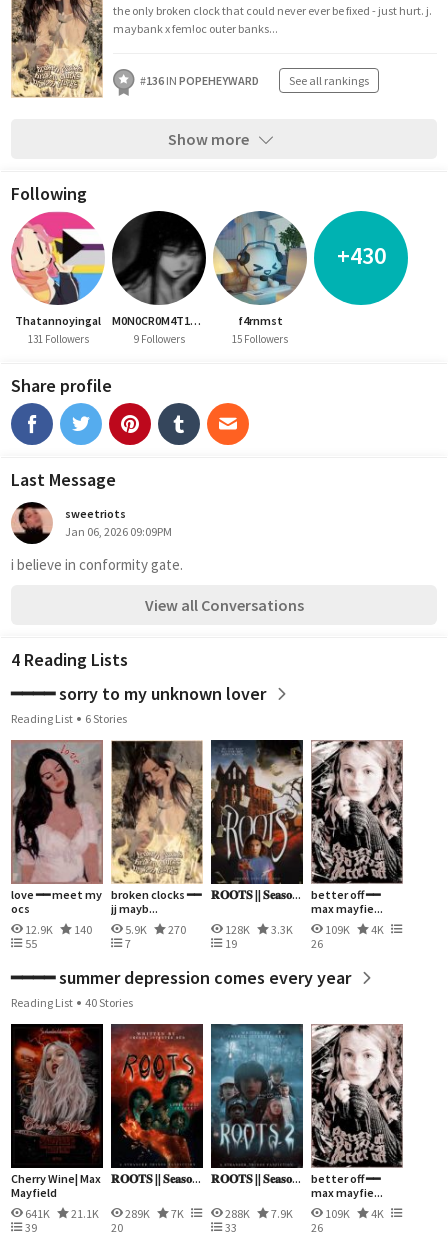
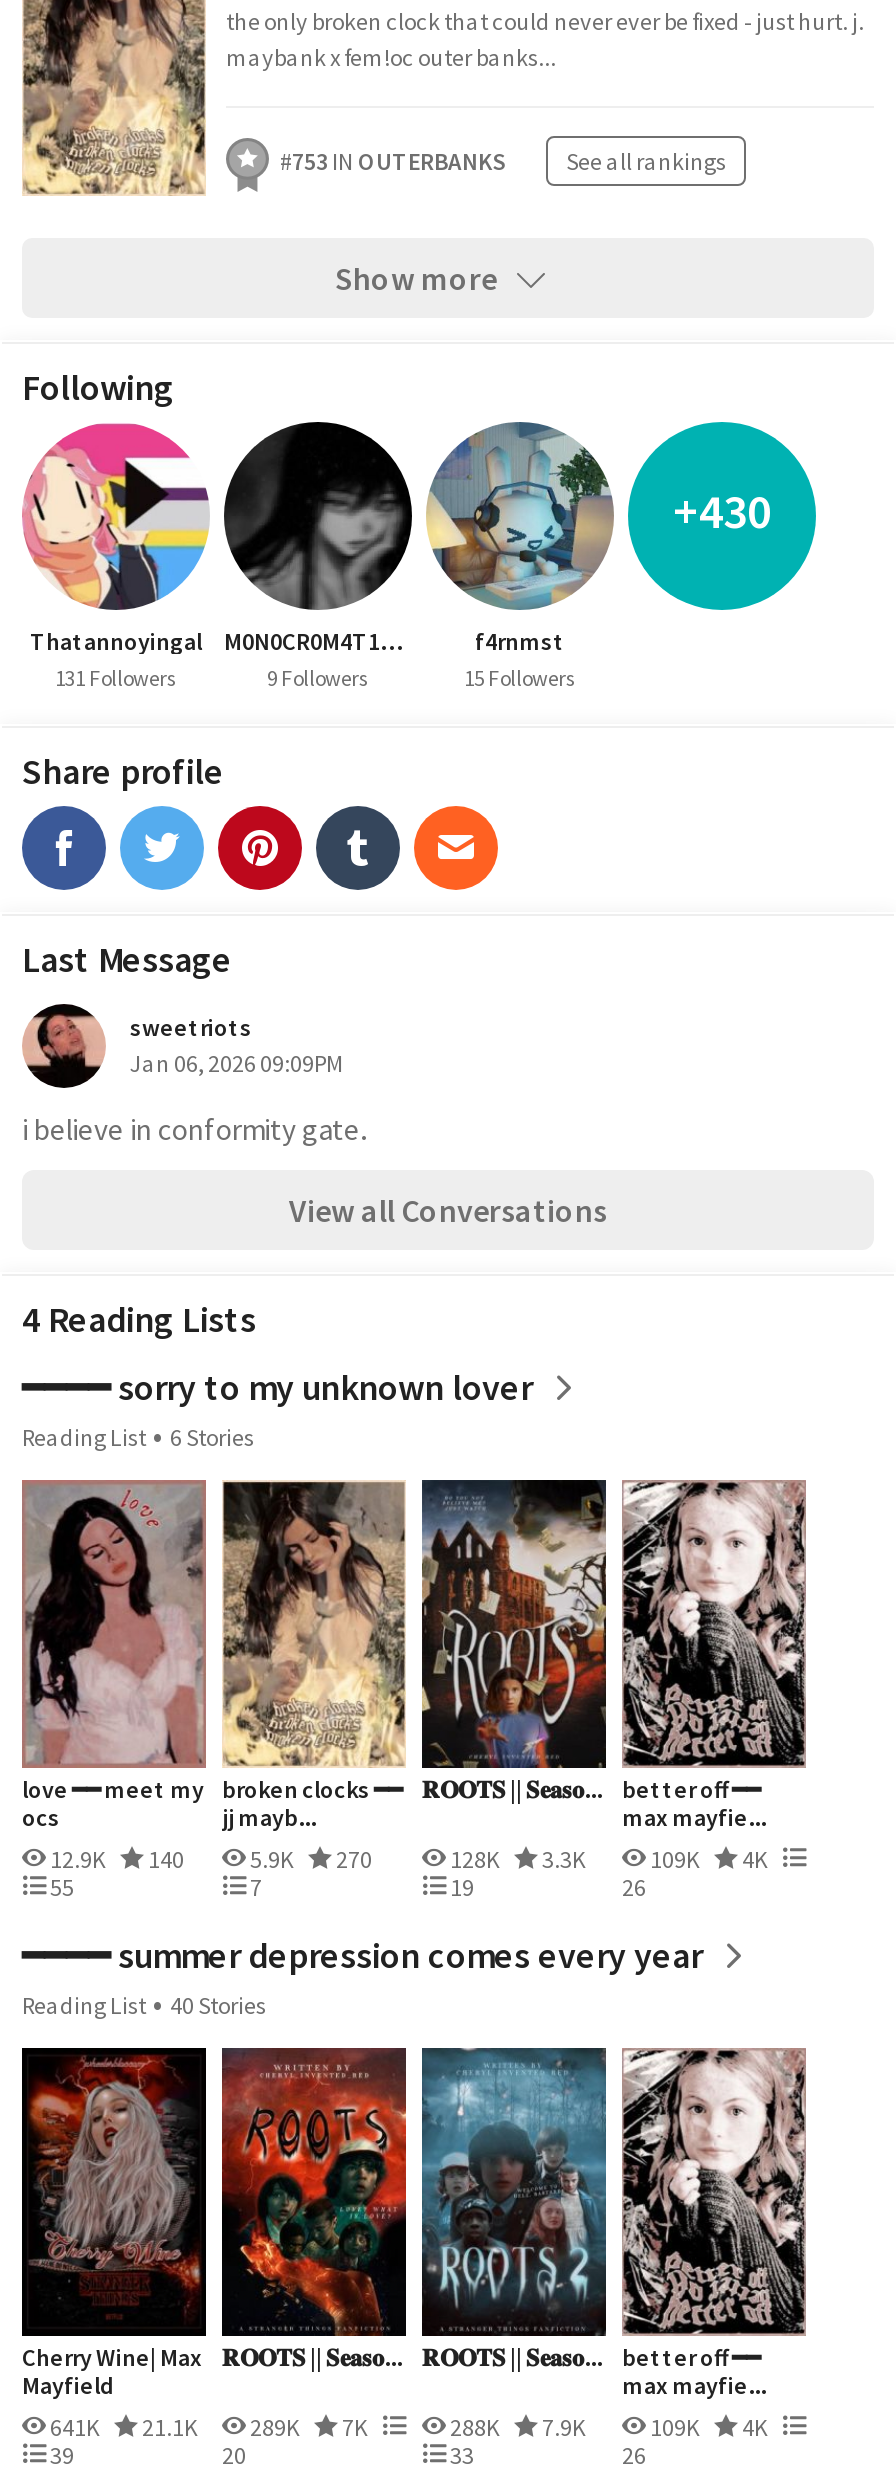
- #136 IN POPEHEYWARD
+ #753 IN OUTERBANKS
